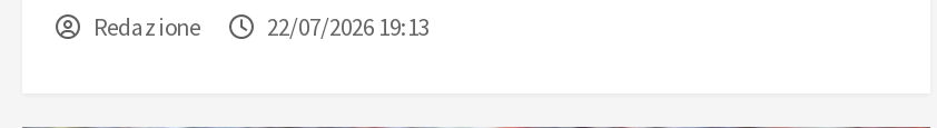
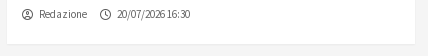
- 22/07/2026 19:13
+ 20/07/2026 16:30
